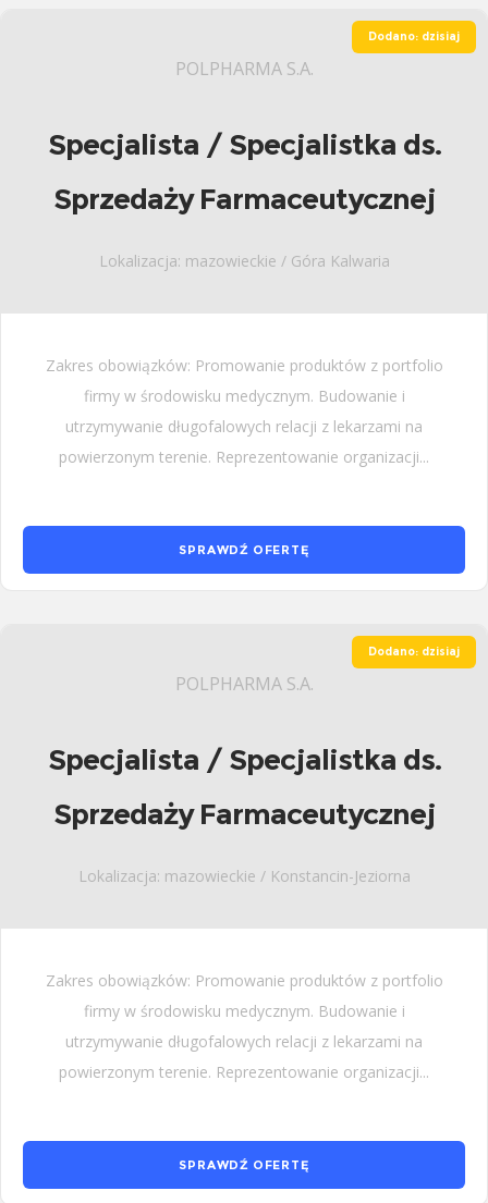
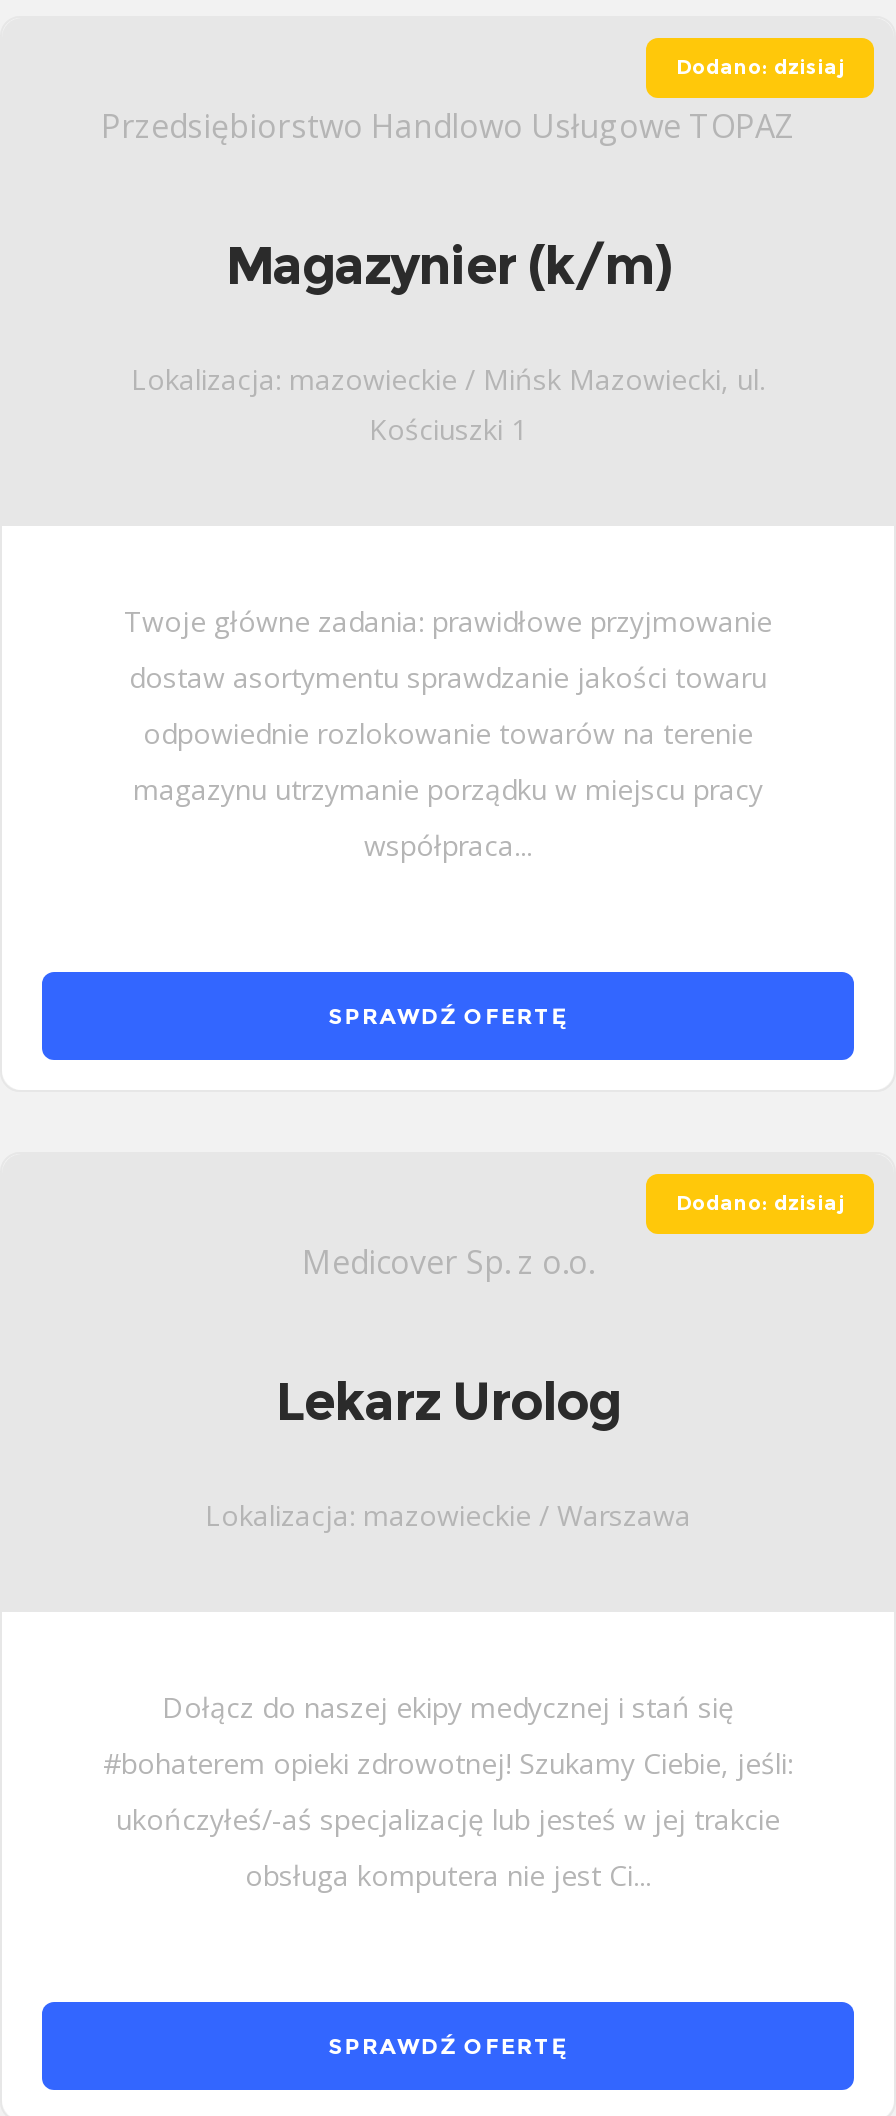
- POLPHARMA S.A.
+ Przedsiębiorstwo Handlowo Usługowe TOPAZ

- Specjalista / Specjalistka ds.
+ Magazynier (k/m)

- Sprzedaży Farmaceutycznej
+ Lokalizacja: mazowieckie / Mińsk Mazowiecki, ul.
+ Kościuszki 1

- Lokalizacja: mazowieckie / Góra Kalwaria
+ Twoje główne zadania: prawidłowe przyjmowanie

- Zakres obowiązków: Promowanie produktów z portfolio
+ dostaw asortymentu sprawdzanie jakości towaru

- firmy w środowisku medycznym. Budowanie i
+ odpowiednie rozlokowanie towarów na terenie

- utrzymywanie długofalowych relacji z lekarzami na
+ magazynu utrzymanie porządku w miejscu pracy

- powierzonym terenie. Reprezentowanie organizacji...
+ współpraca...

- POLPHARMA S.A.
- Specjalista / Specjalistka ds.
- Sprzedaży Farmaceutycznej
- Lokalizacja: mazowieckie / Konstancin-Jeziorna
+ Medicover Sp. z o.o.
+ Lekarz Urolog
+ Lokalizacja: mazowieckie / Warszawa

- Zakres obowiązków: Promowanie produktów z portfolio
- firmy w środowisku medycznym. Budowanie i
- utrzymywanie długofalowych relacji z lekarzami na
- powierzonym terenie. Reprezentowanie organizacji...
+ Dołącz do naszej ekipy medycznej i stań się
+ #bohaterem opieki zdrowotnej! Szukamy Ciebie, jeśli:
+ ukończyłeś/-aś specjalizację lub jesteś w jej trakcie
+ obsługa komputera nie jest Ci...
